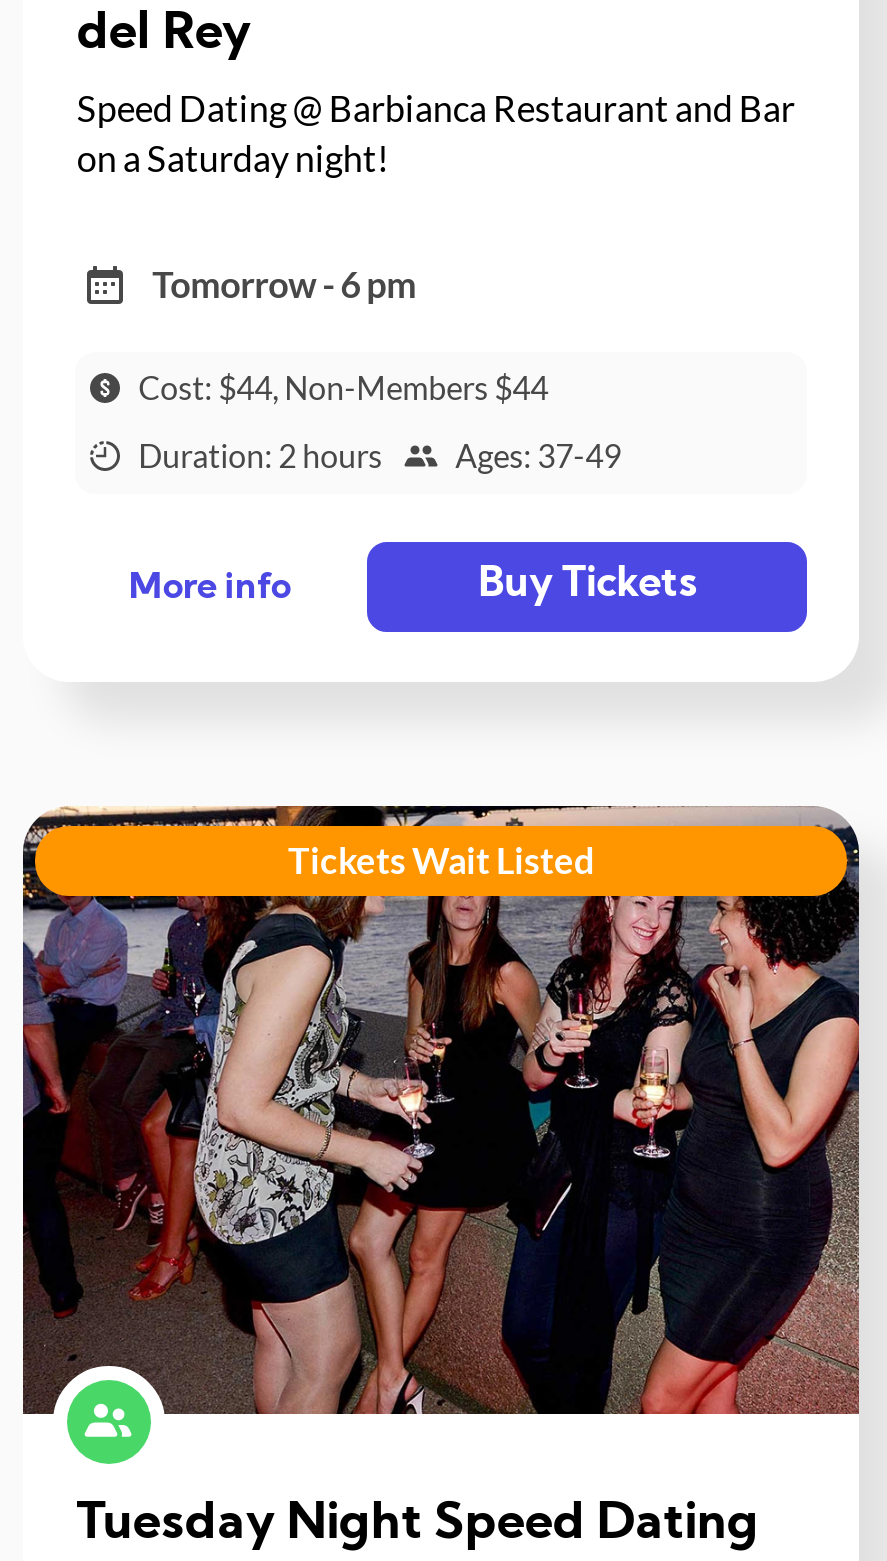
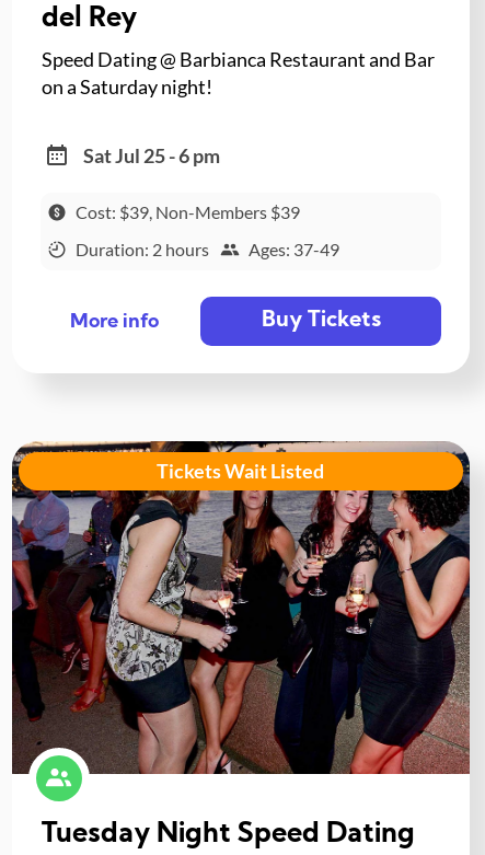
- Tomorrow - 6 pm
+ Sat Jul 25 - 6 pm

- Cost: $44, Non-Members $44
+ Cost: $39, Non-Members $39
